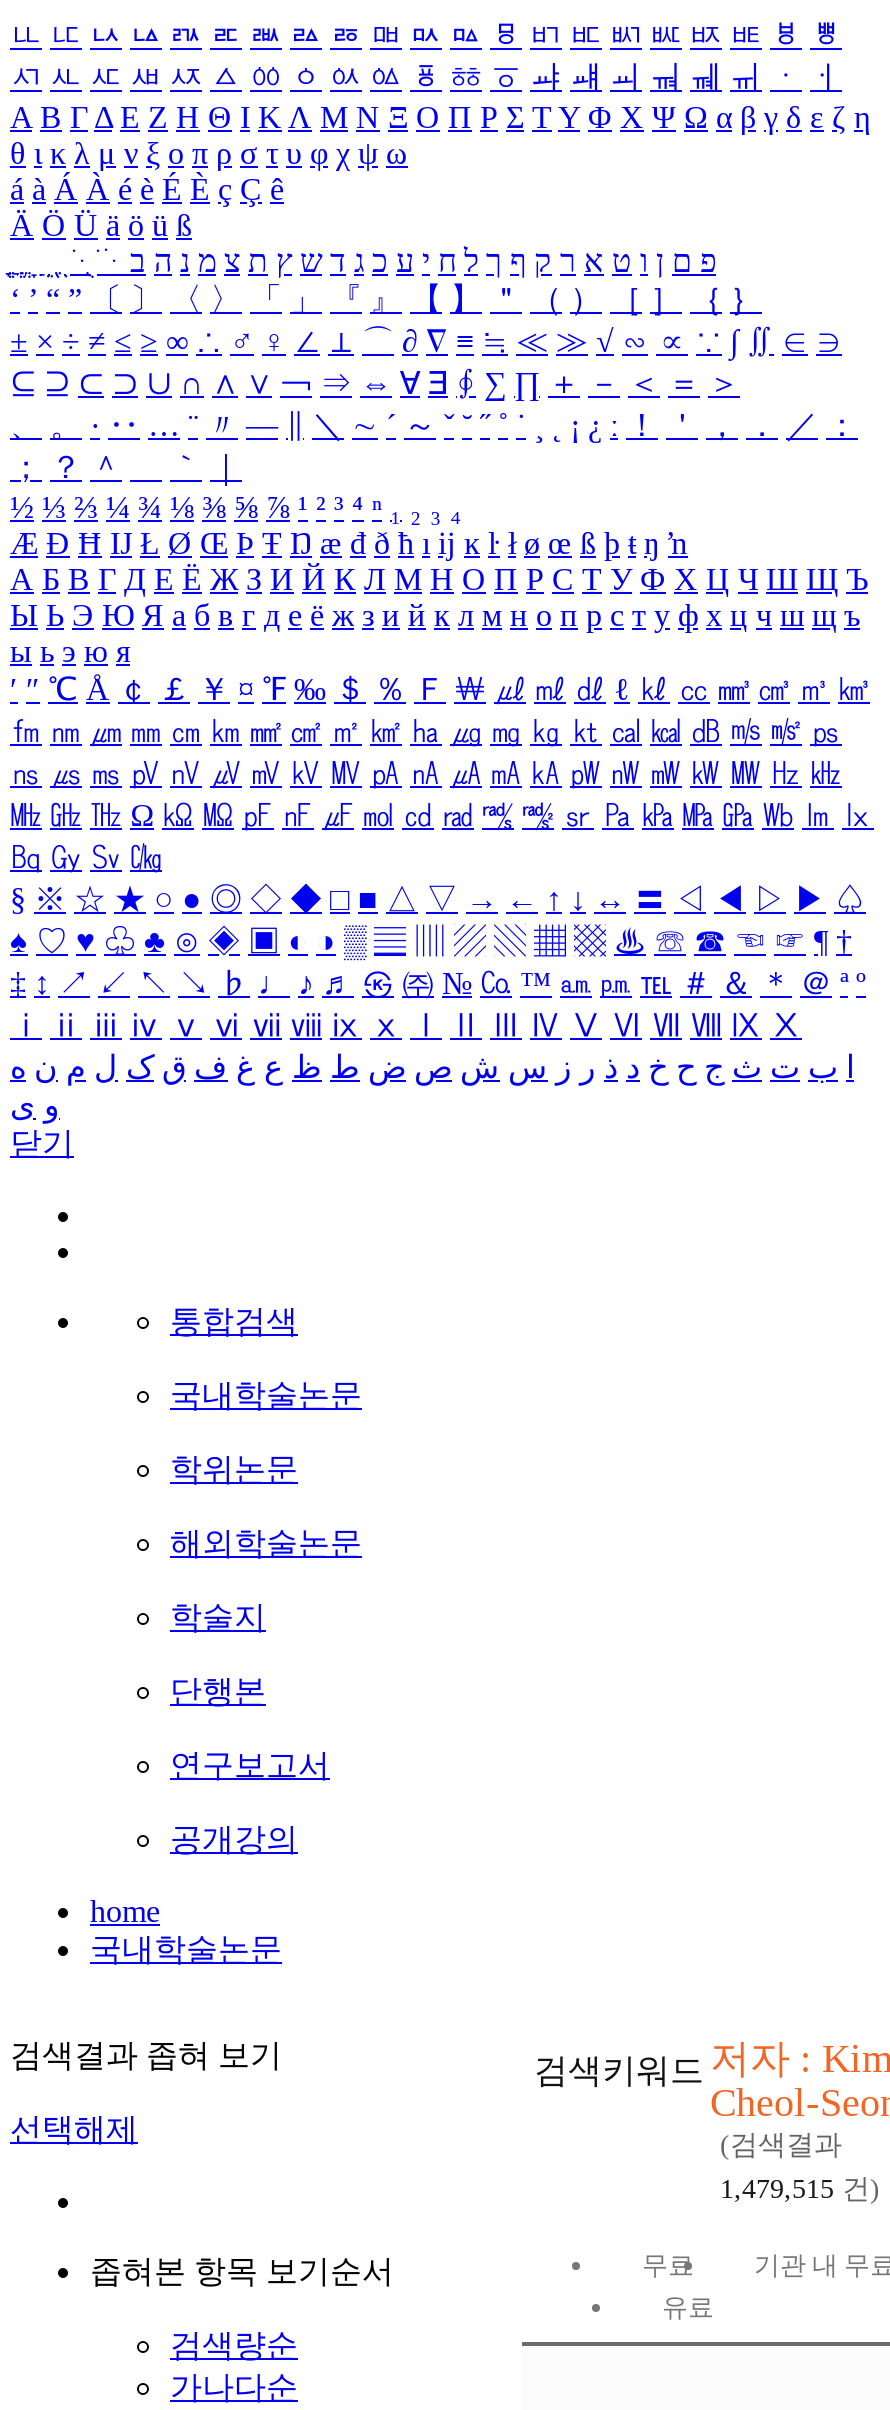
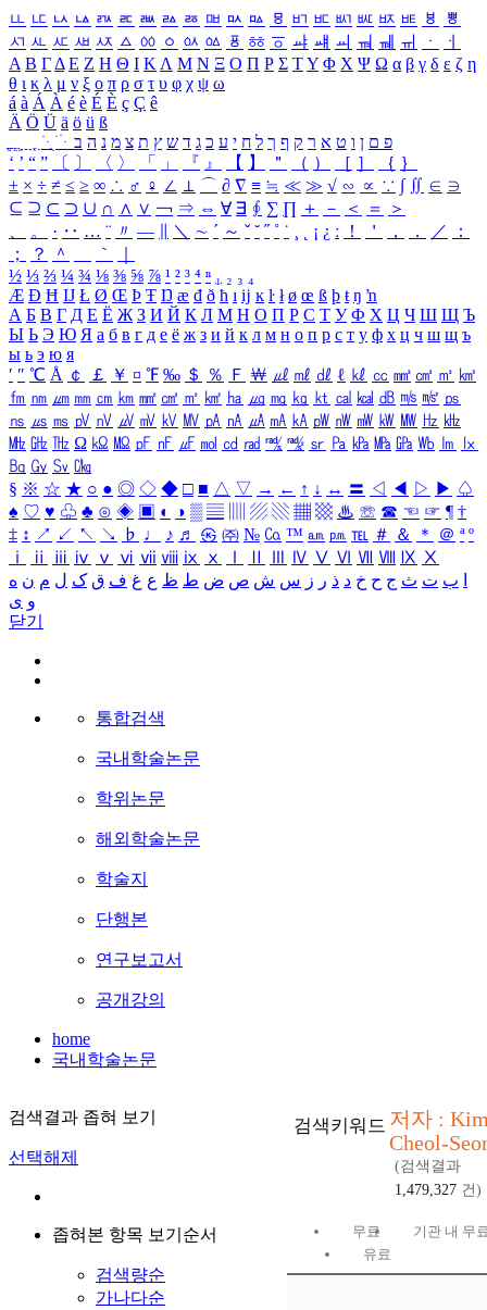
- 1,479,515 건)
+ 1,479,327 건)
